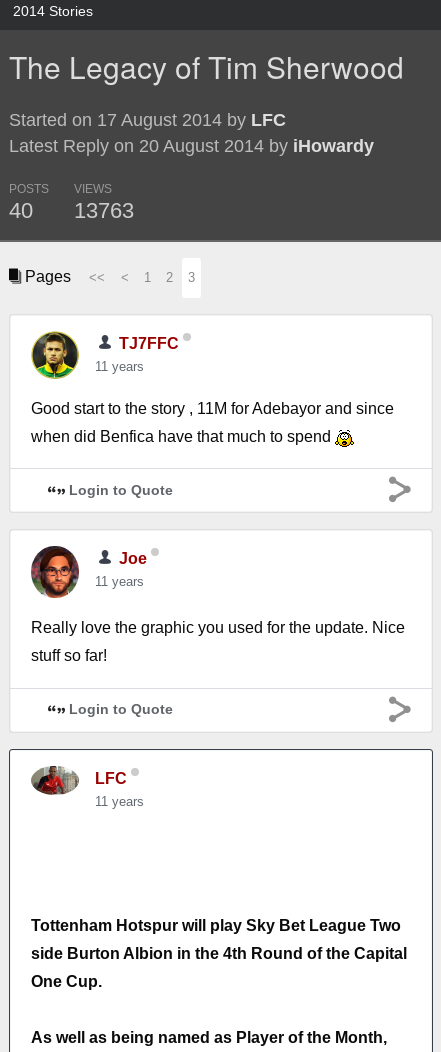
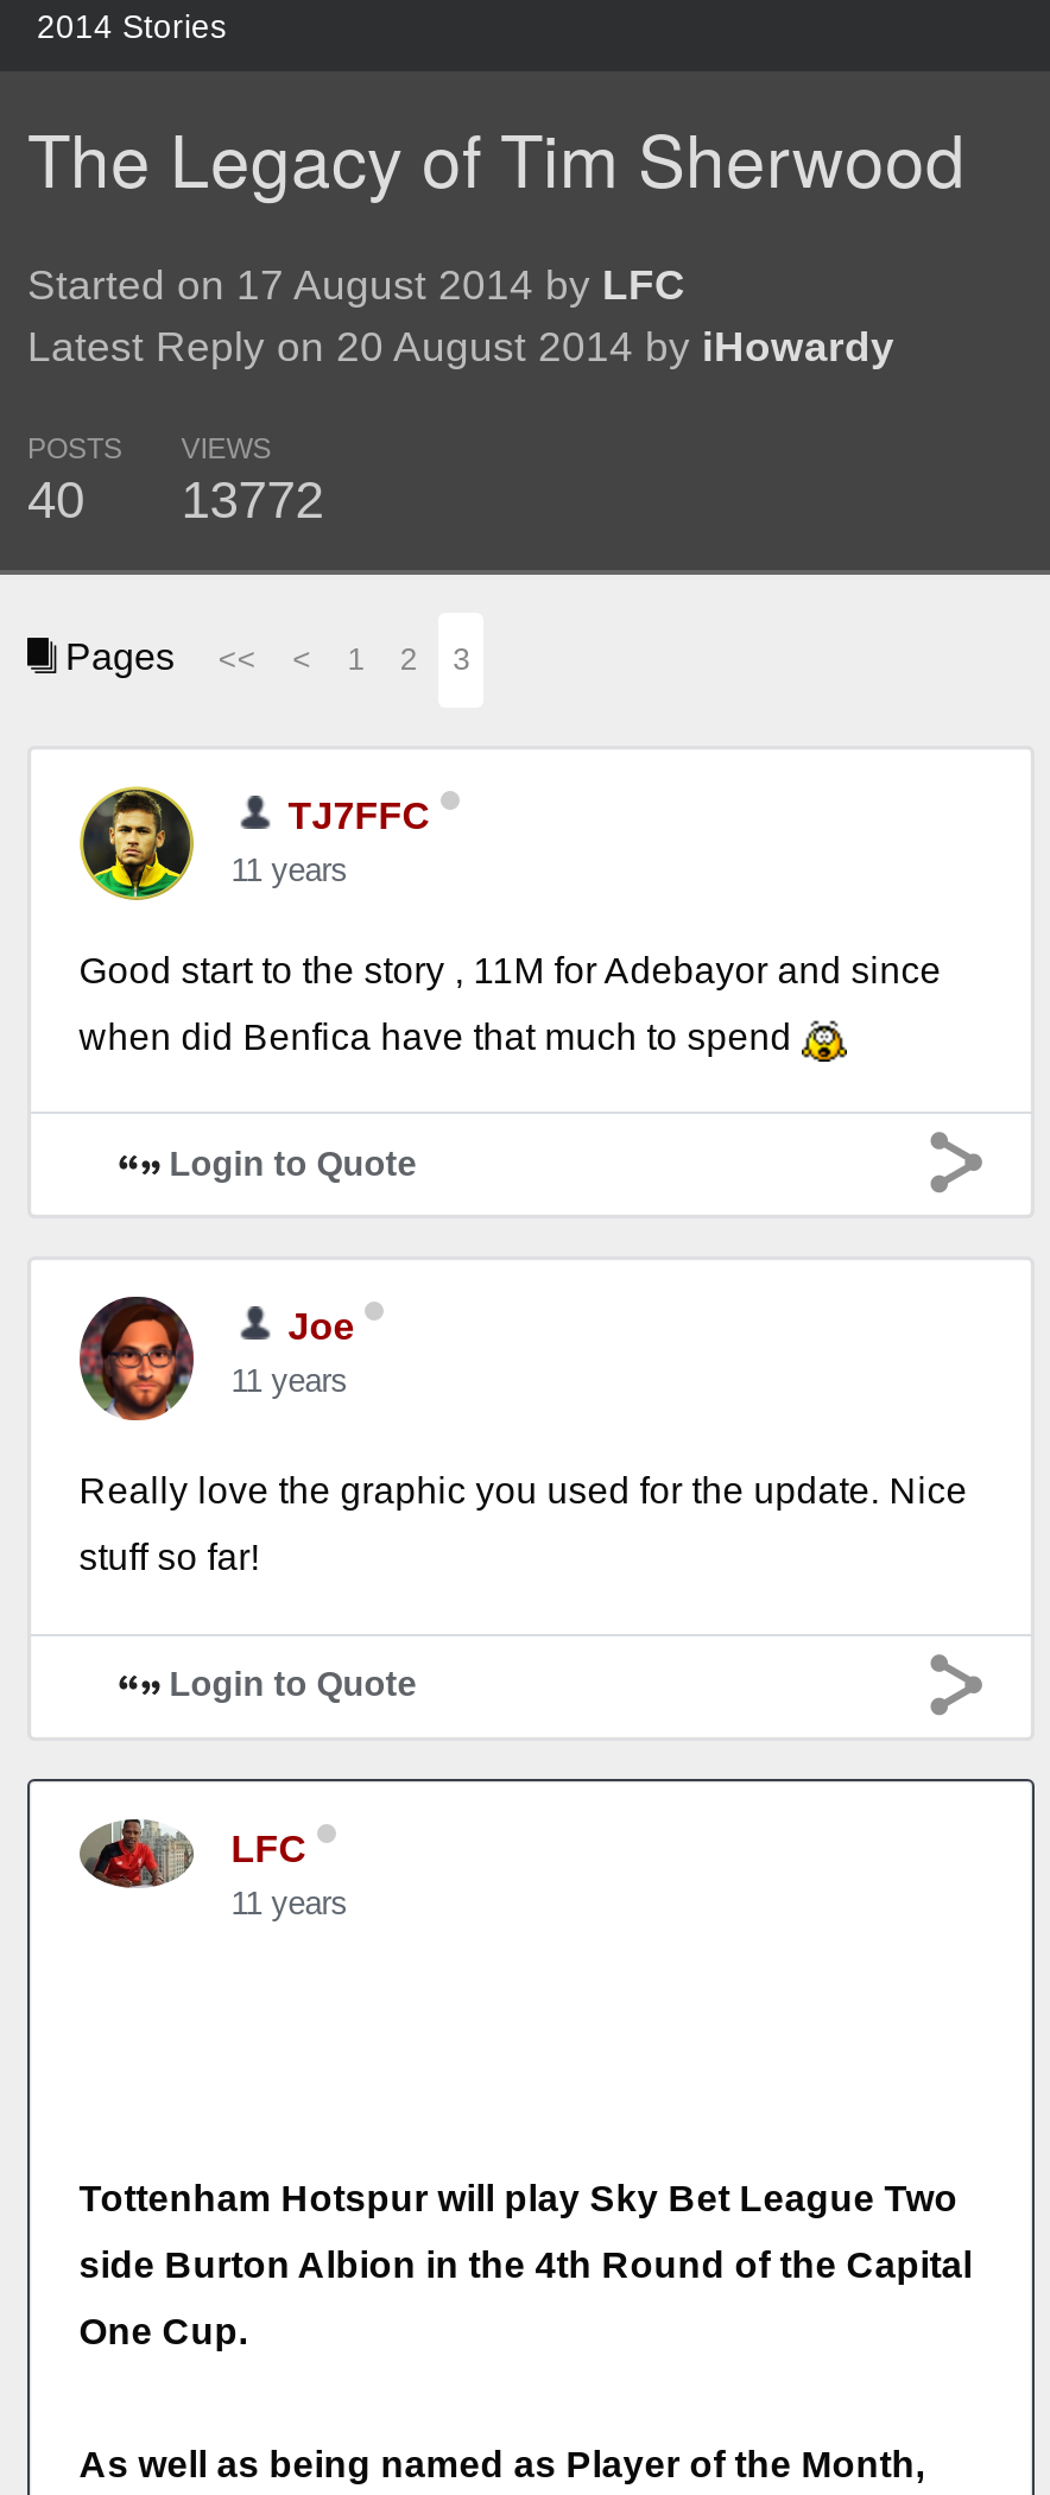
- 40 13763
+ 40 13772
